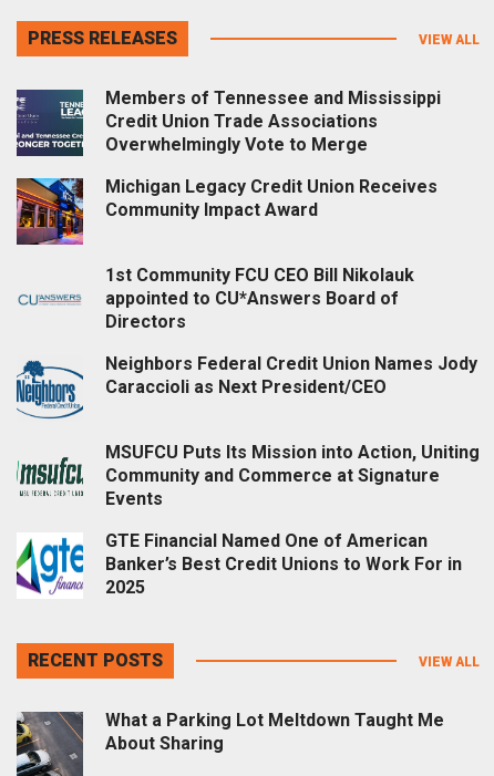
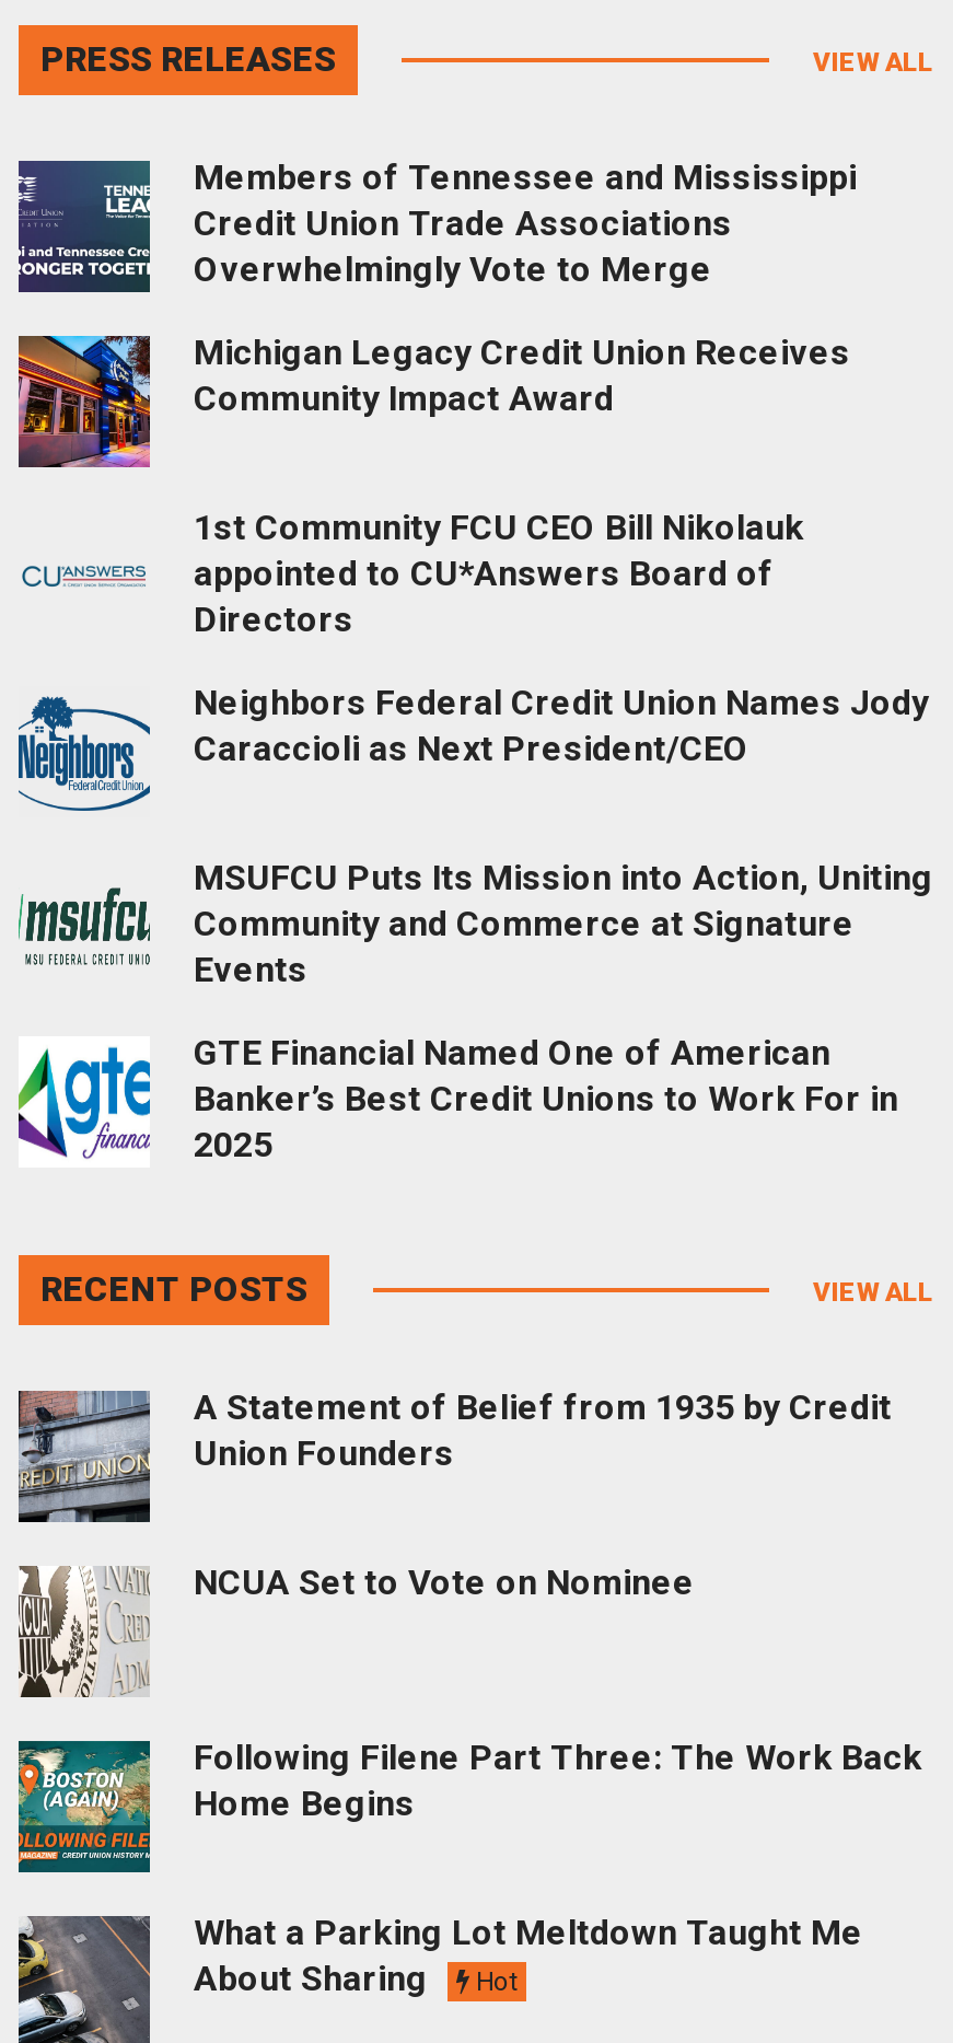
+ [image]
+ A Statement of Belief from 1935 by Credit
+ Union Founders
+ NCUA Set to Vote on Nominee

+ [image]
+ Following Filene Part Three: The Work Back
+ Home Begins

+ [image]

+ Hot
